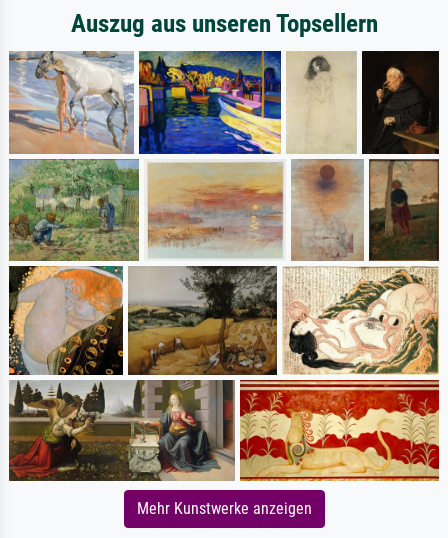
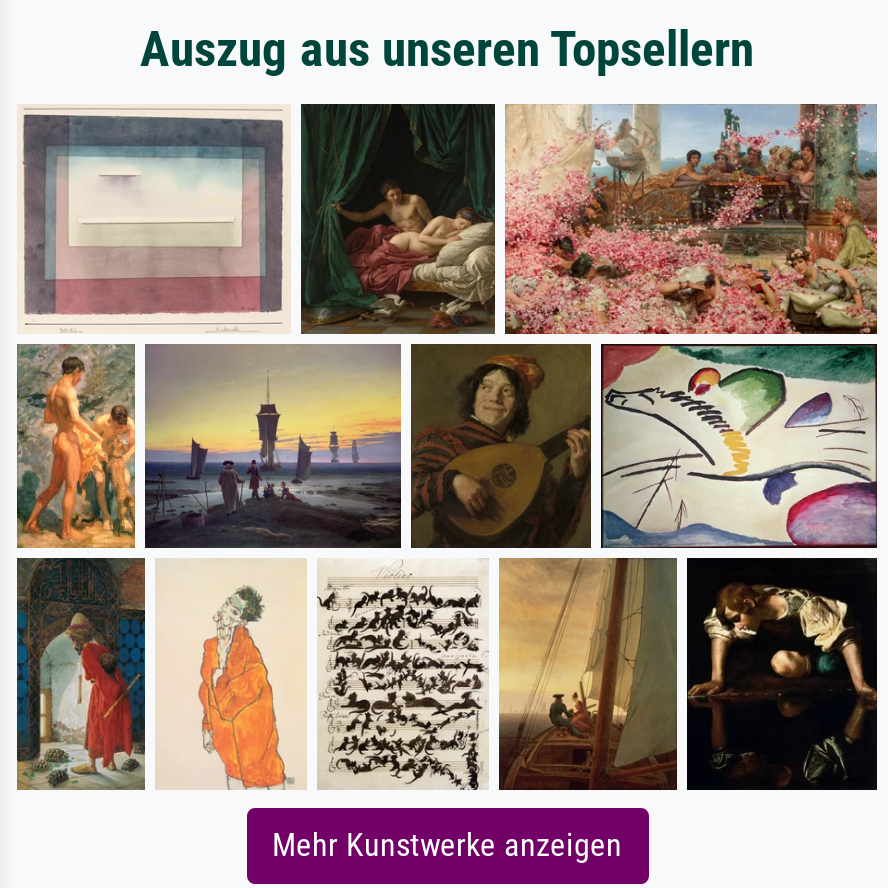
- [image]
+ [image]
